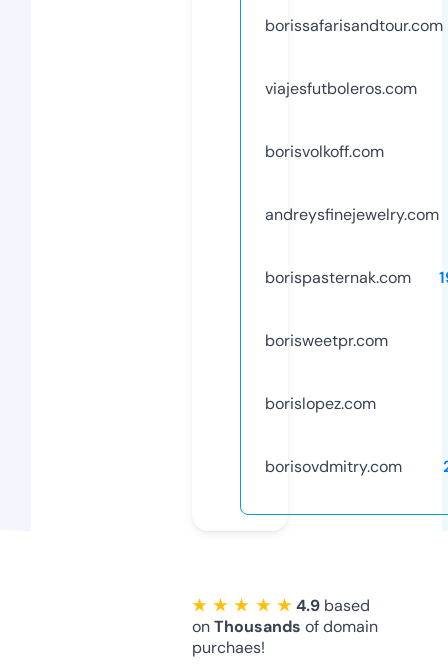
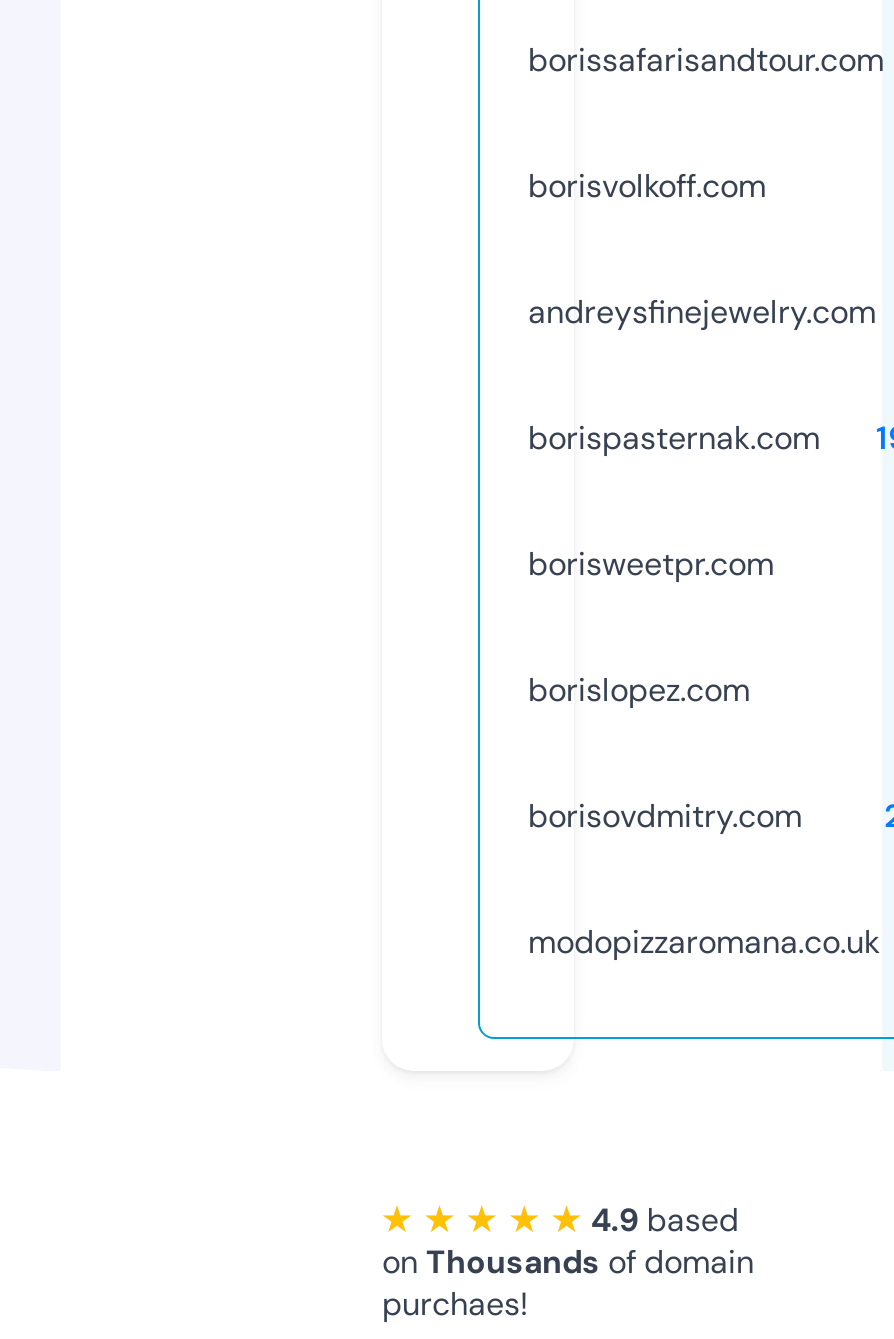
- viajesfutboleros.com

moved up: borisvolkoff.com | andreysfinejewelry.com | borispasternak.com | borisweetpr.com | borislopez.com | borisovdmitry.com

+ modopizzaromana.co.uk
